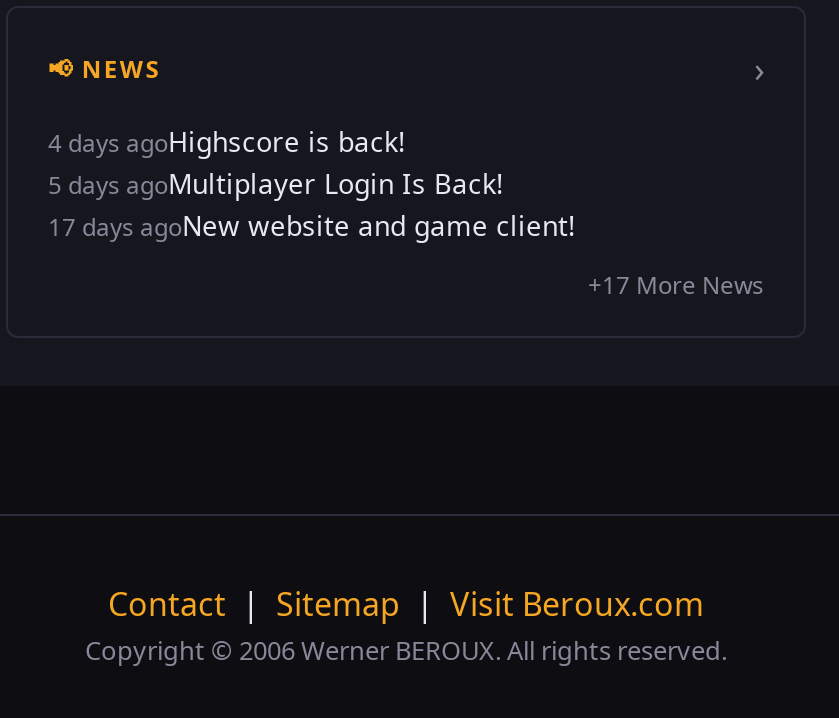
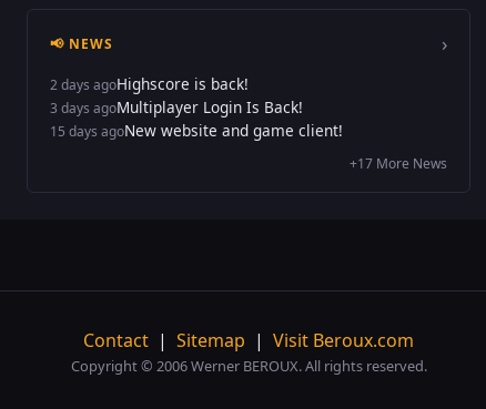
- 4 days agoHighscore is back!
+ 2 days agoHighscore is back!

- 5 days agoMultiplayer Login Is Back!
+ 3 days agoMultiplayer Login Is Back!

- 17 days agoNew website and game client!
+ 15 days agoNew website and game client!
